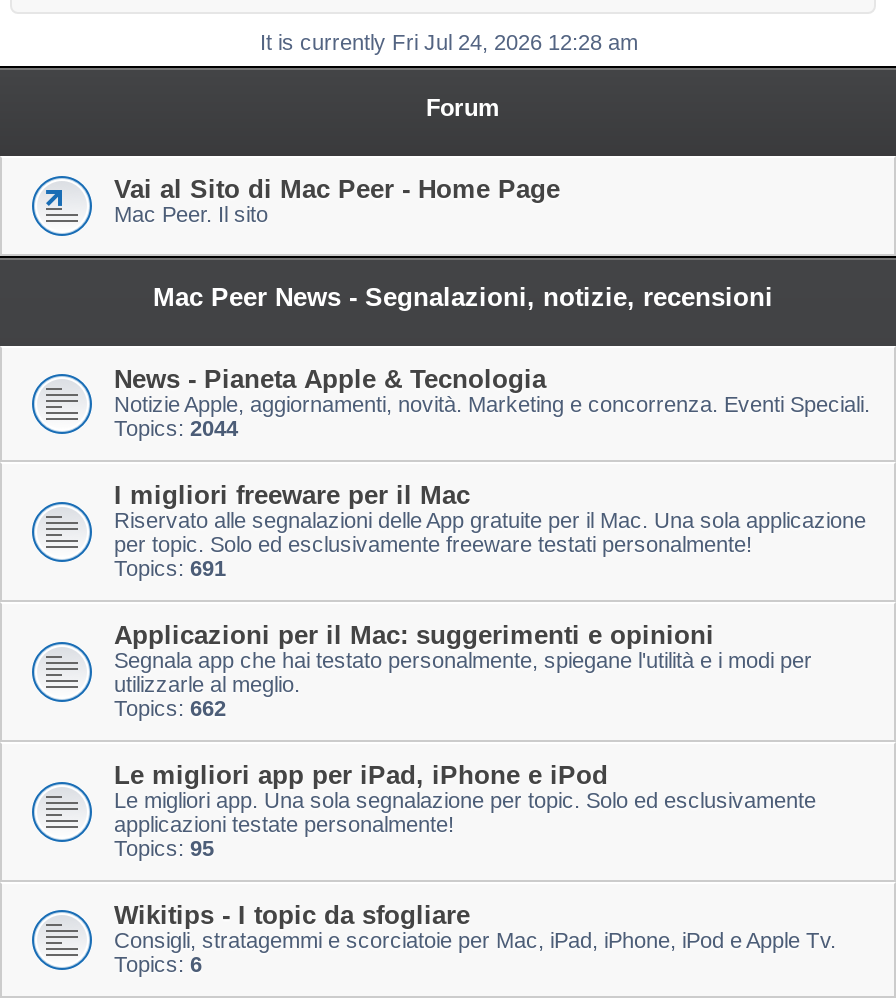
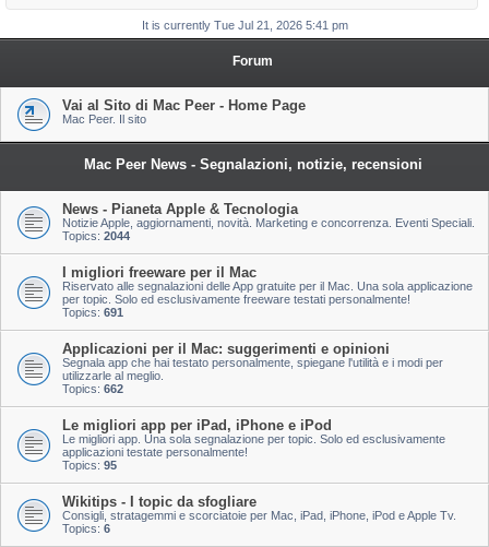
- It is currently Fri Jul 24, 2026 12:28 am
+ It is currently Tue Jul 21, 2026 5:41 pm
